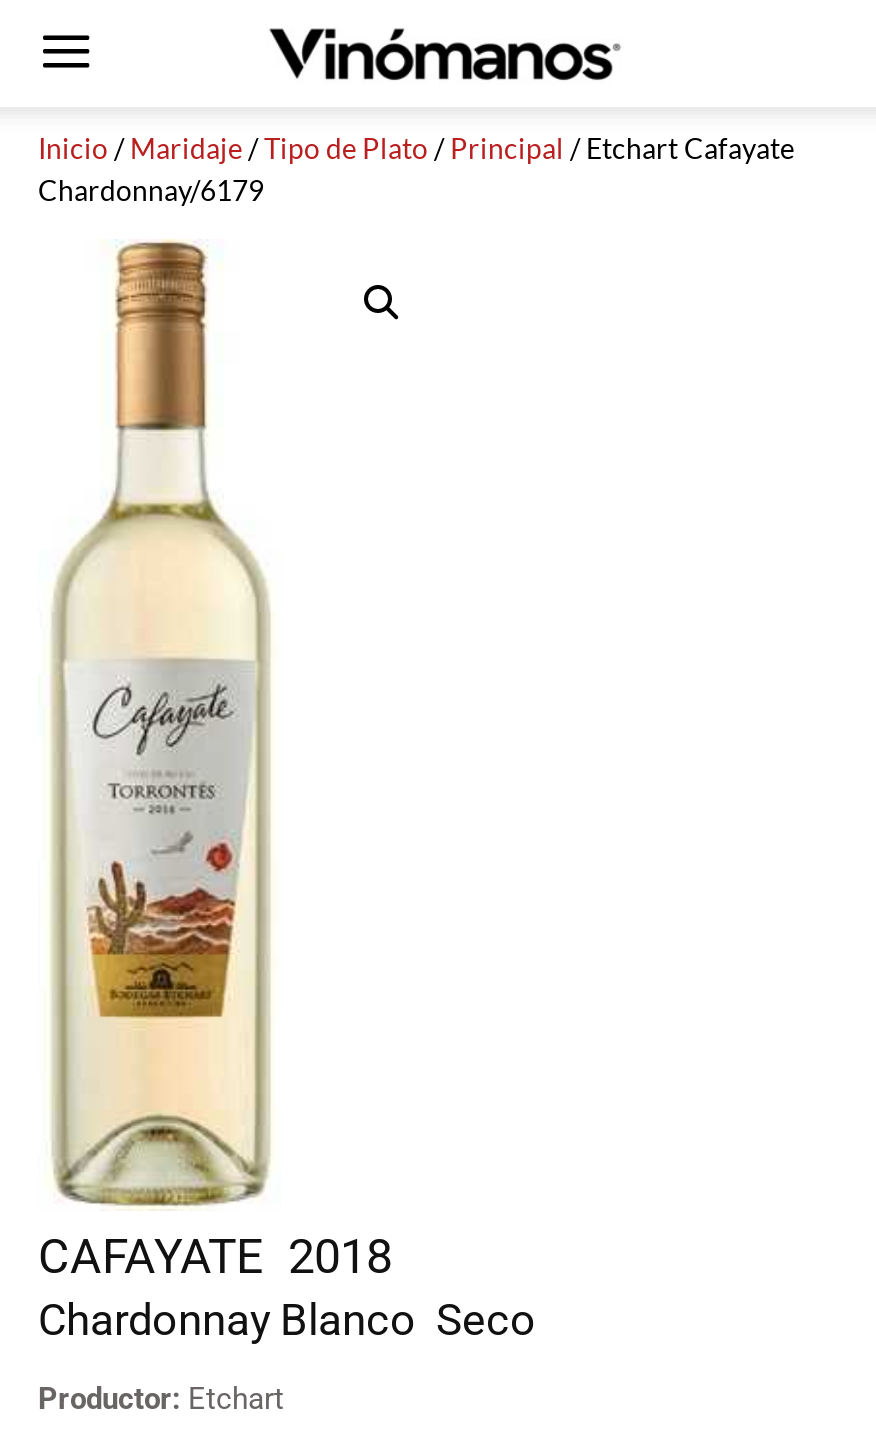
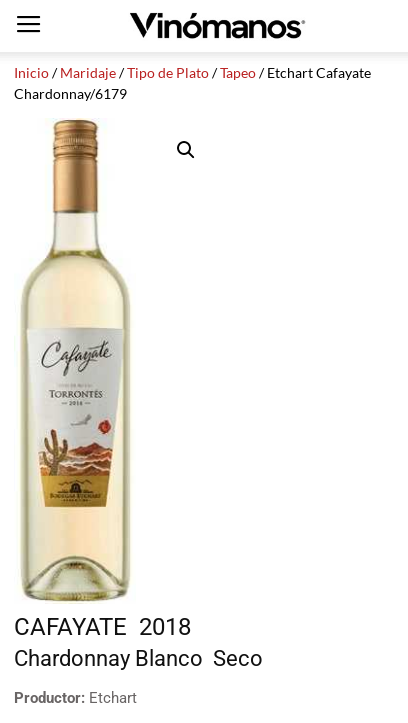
- Inicio / Maridaje /Tipo de Plato / Principal / Etchart Cafayate
+ Inicio / Maridaje /Tipo de Plato / Tapeo / Etchart Cafayate
